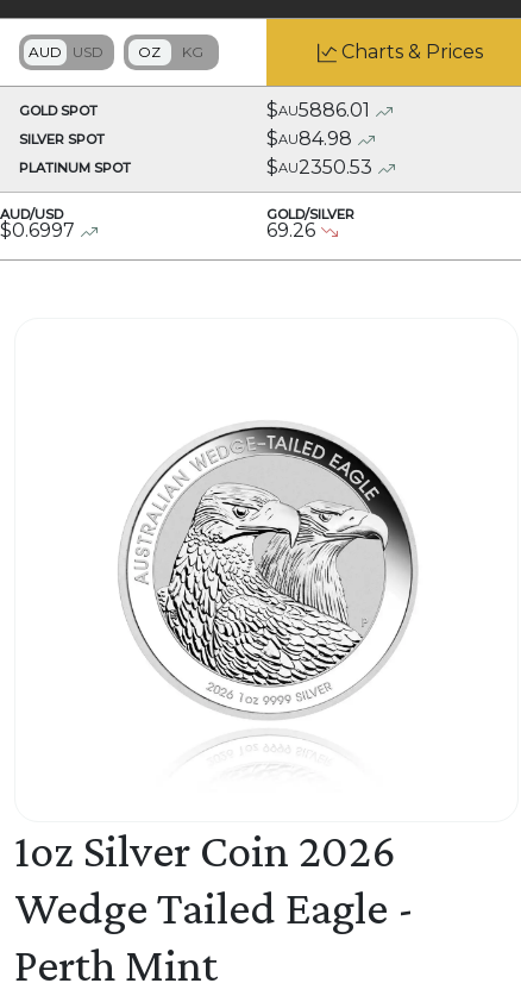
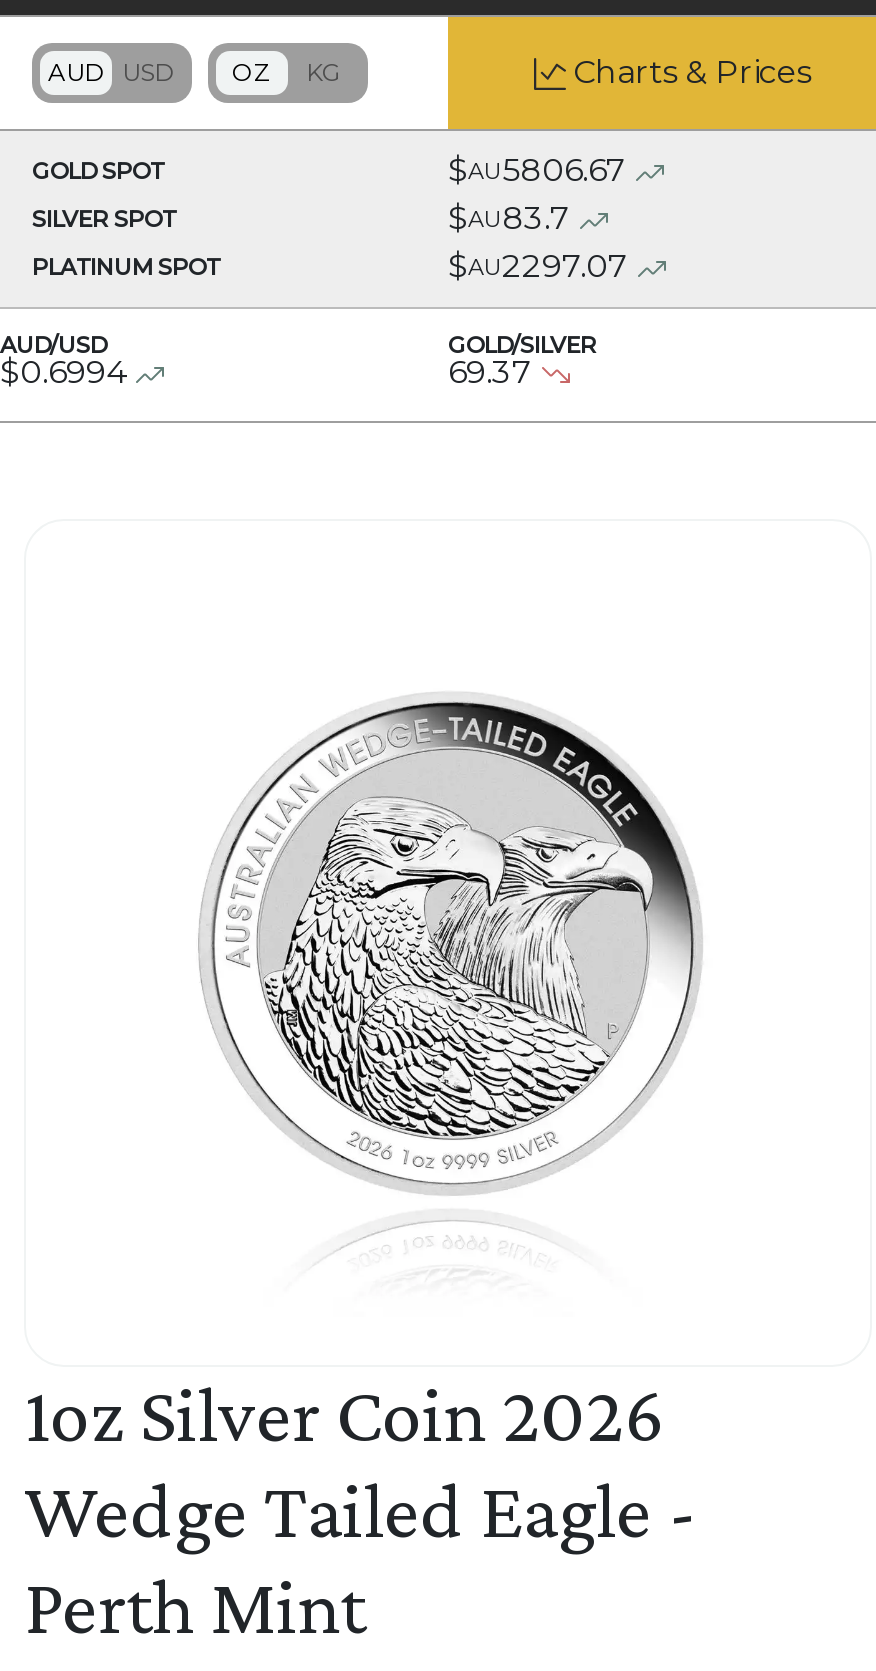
- $AU5886.01
+ $AU5806.67

- $AU84.98
+ $AU83.7

- $AU2350.53
+ $AU2297.07

- $0.6997
+ $0.6994

- 69.26
+ 69.37
